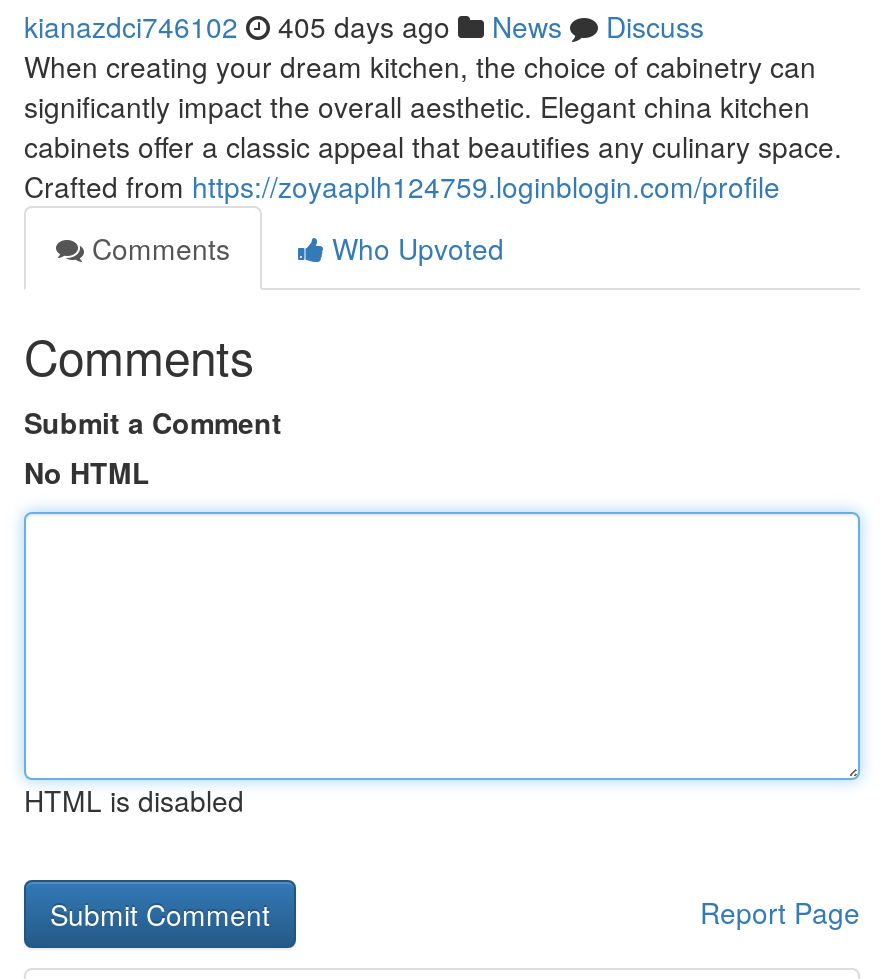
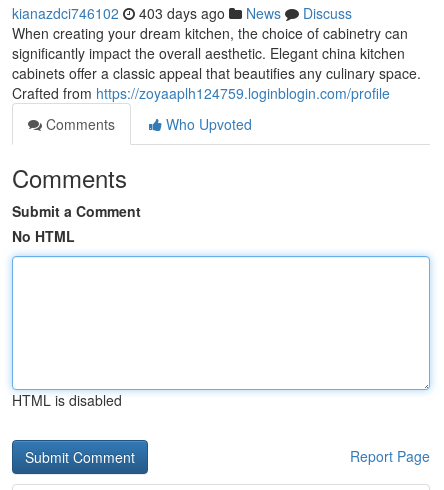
- kianazdci746102 405 days ago News Discuss
+ kianazdci746102 403 days ago News Discuss
